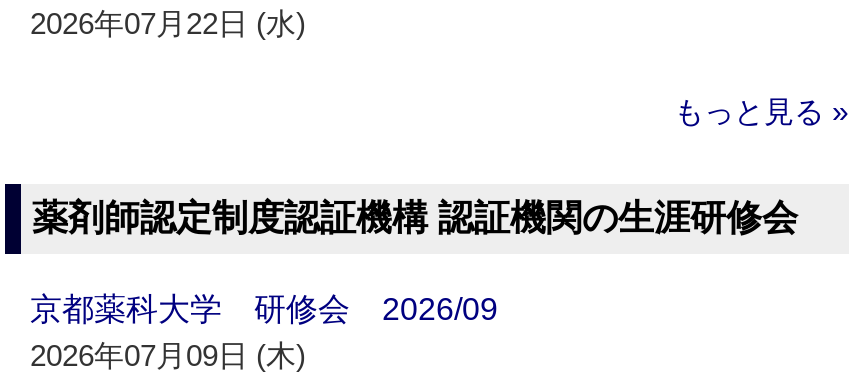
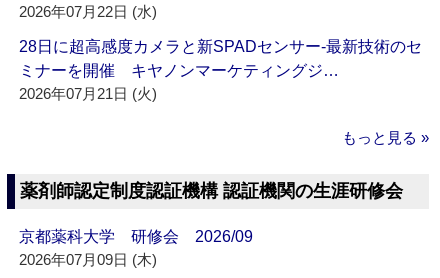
+ 28日に超高感度カメラと新SPADセンサー‐最新技術のセ
+ ミナーを開催 キヤノンマーケティングジ…
+ 2026年07月21日 (火)
